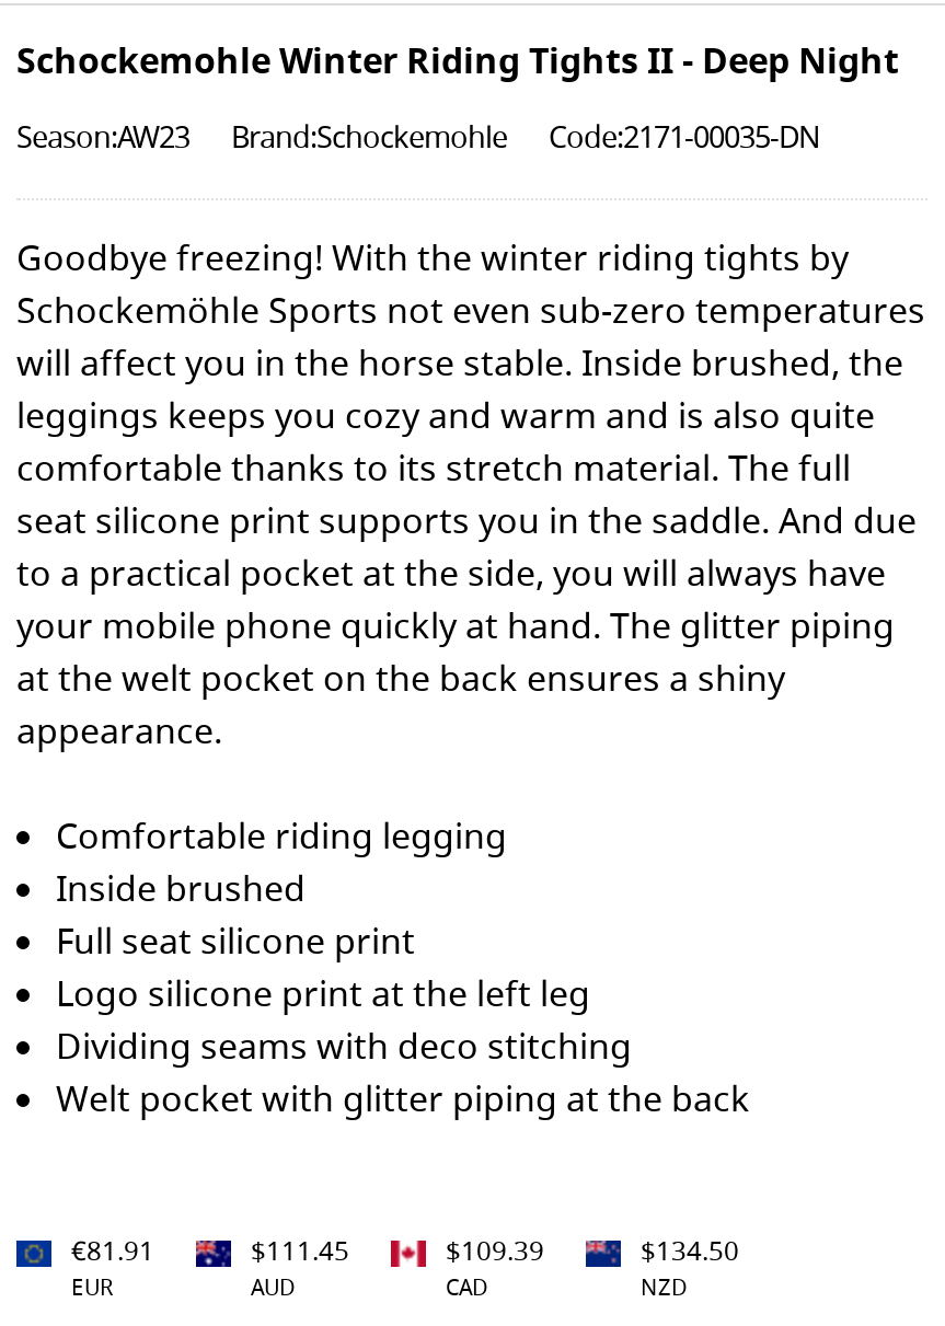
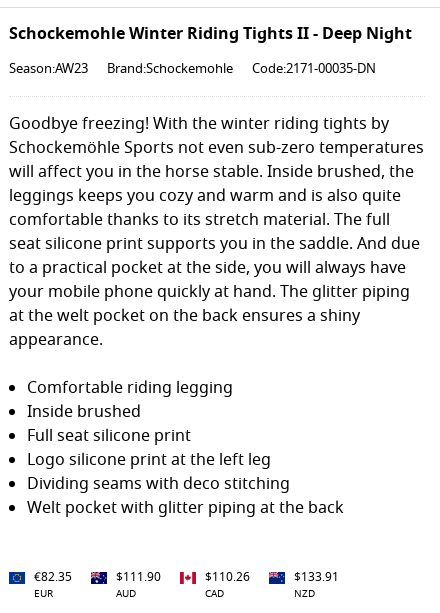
- €81.91
+ €82.35

- $111.45
+ $111.90

- $109.39
+ $110.26

- $134.50
+ $133.91
